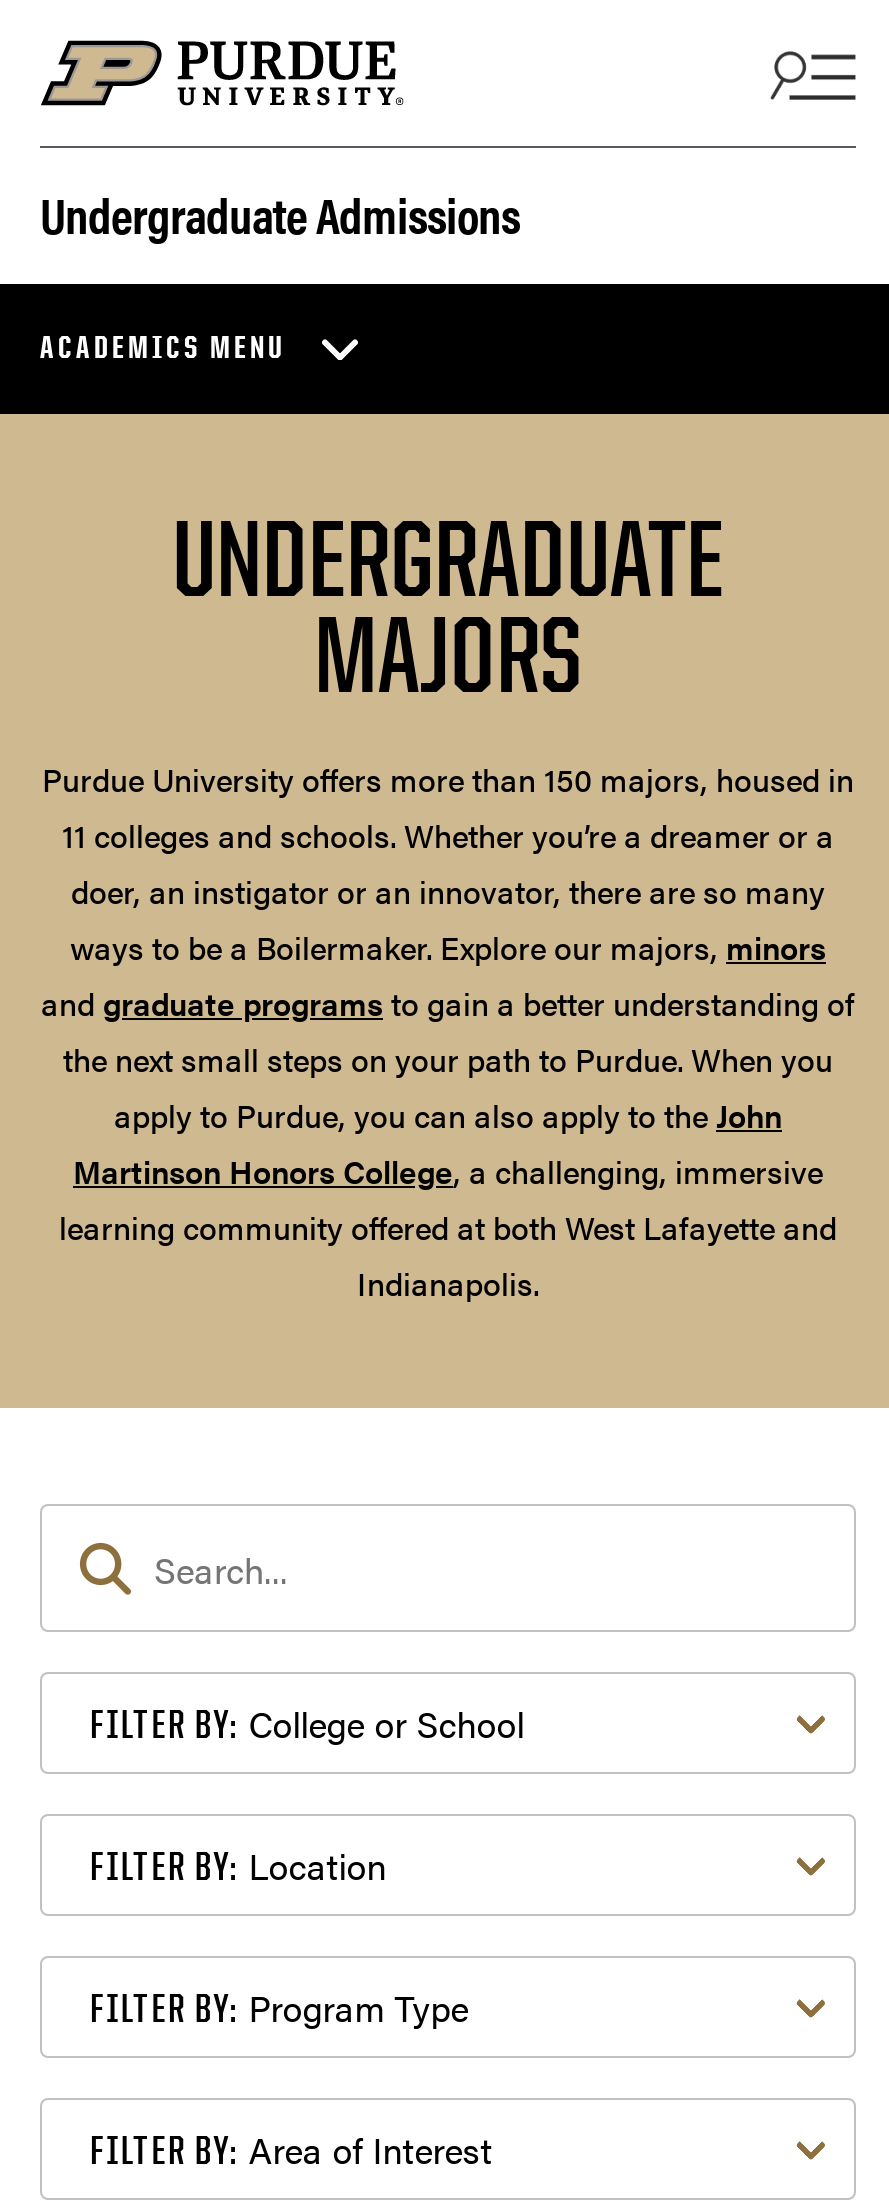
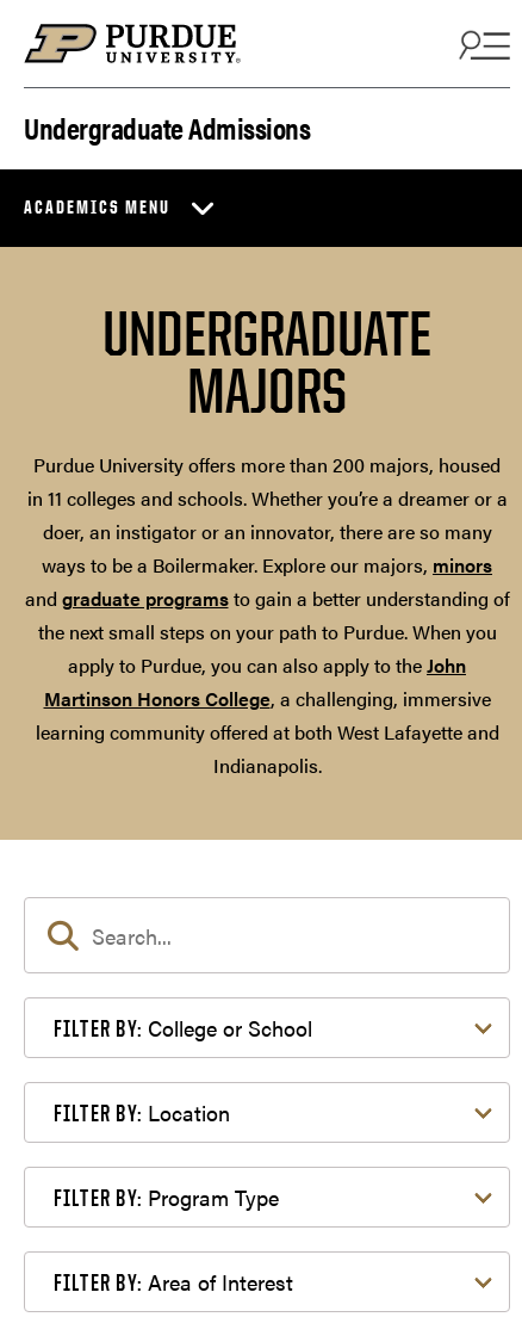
- Purdue University offers more than 150 majors, housed in
- 11 colleges and schools. Whether you’re a dreamer or a
+ Purdue University offers more than 200 majors, housed
+ in 11 colleges and schools. Whether you’re a dreamer or a
